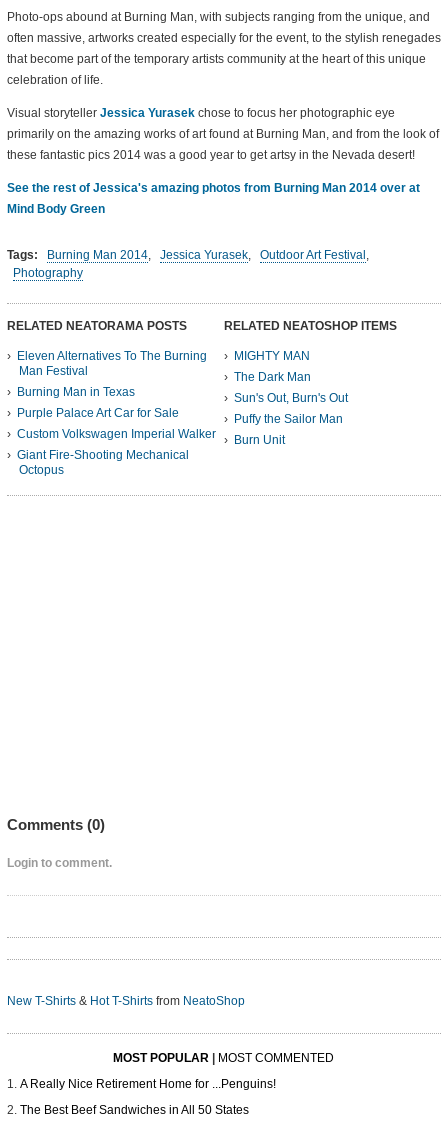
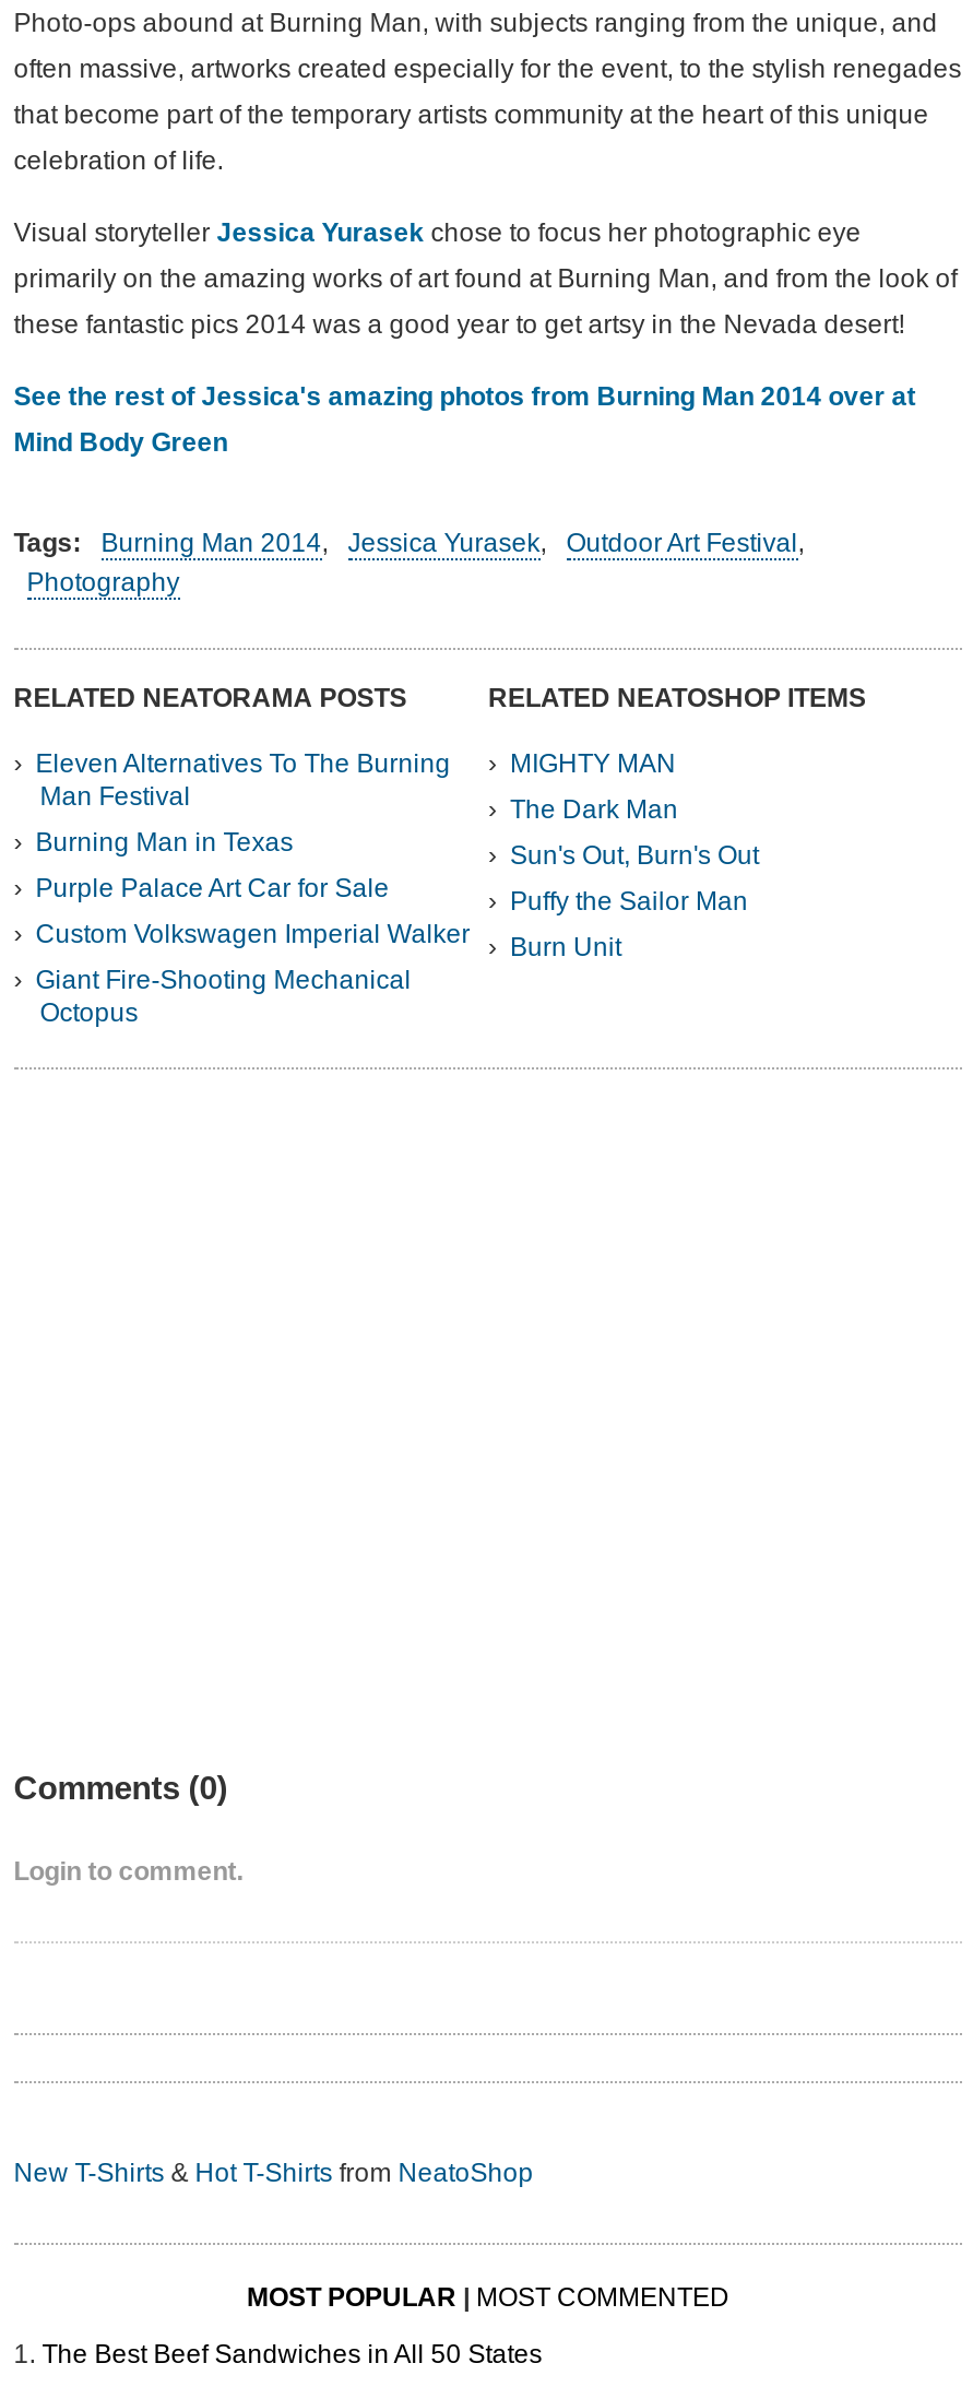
- A Really Nice Retirement Home for ...Penguins!
